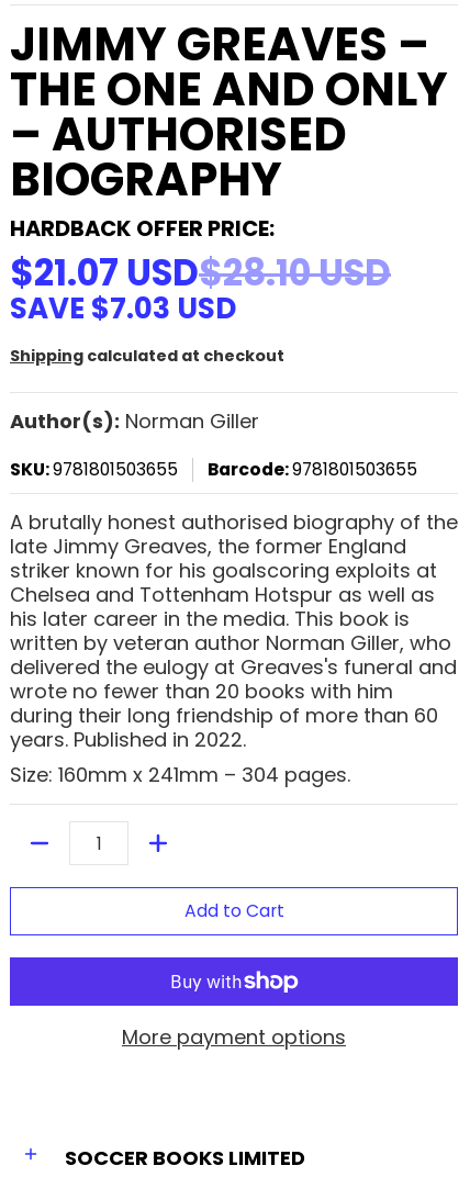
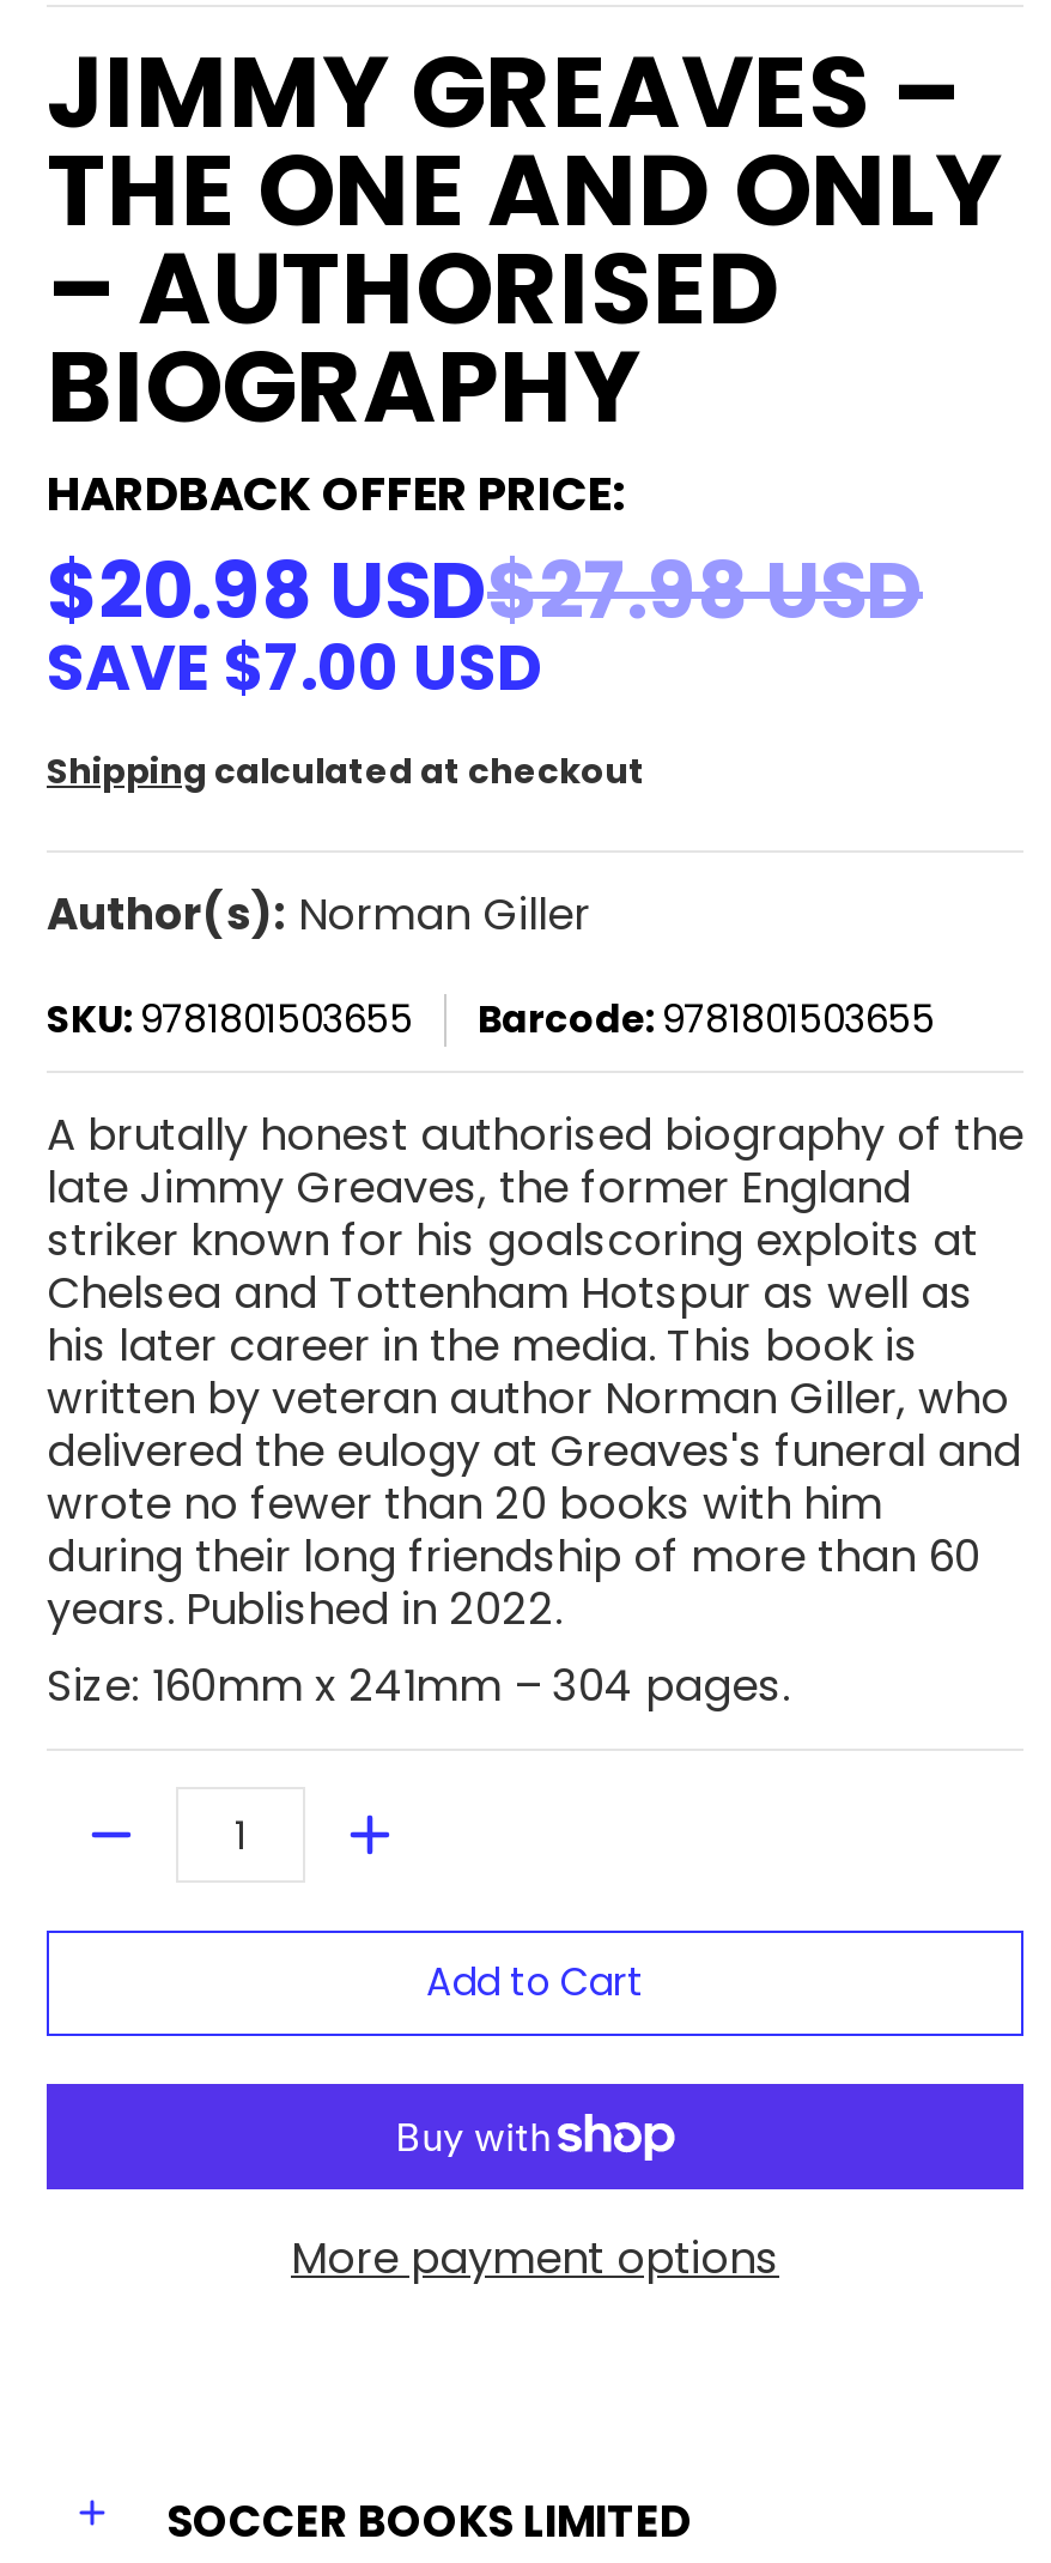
- $21.07 USD$28.10 USD
+ $20.98 USD$27.98 USD

- SAVE $7.03 USD
+ SAVE $7.00 USD
